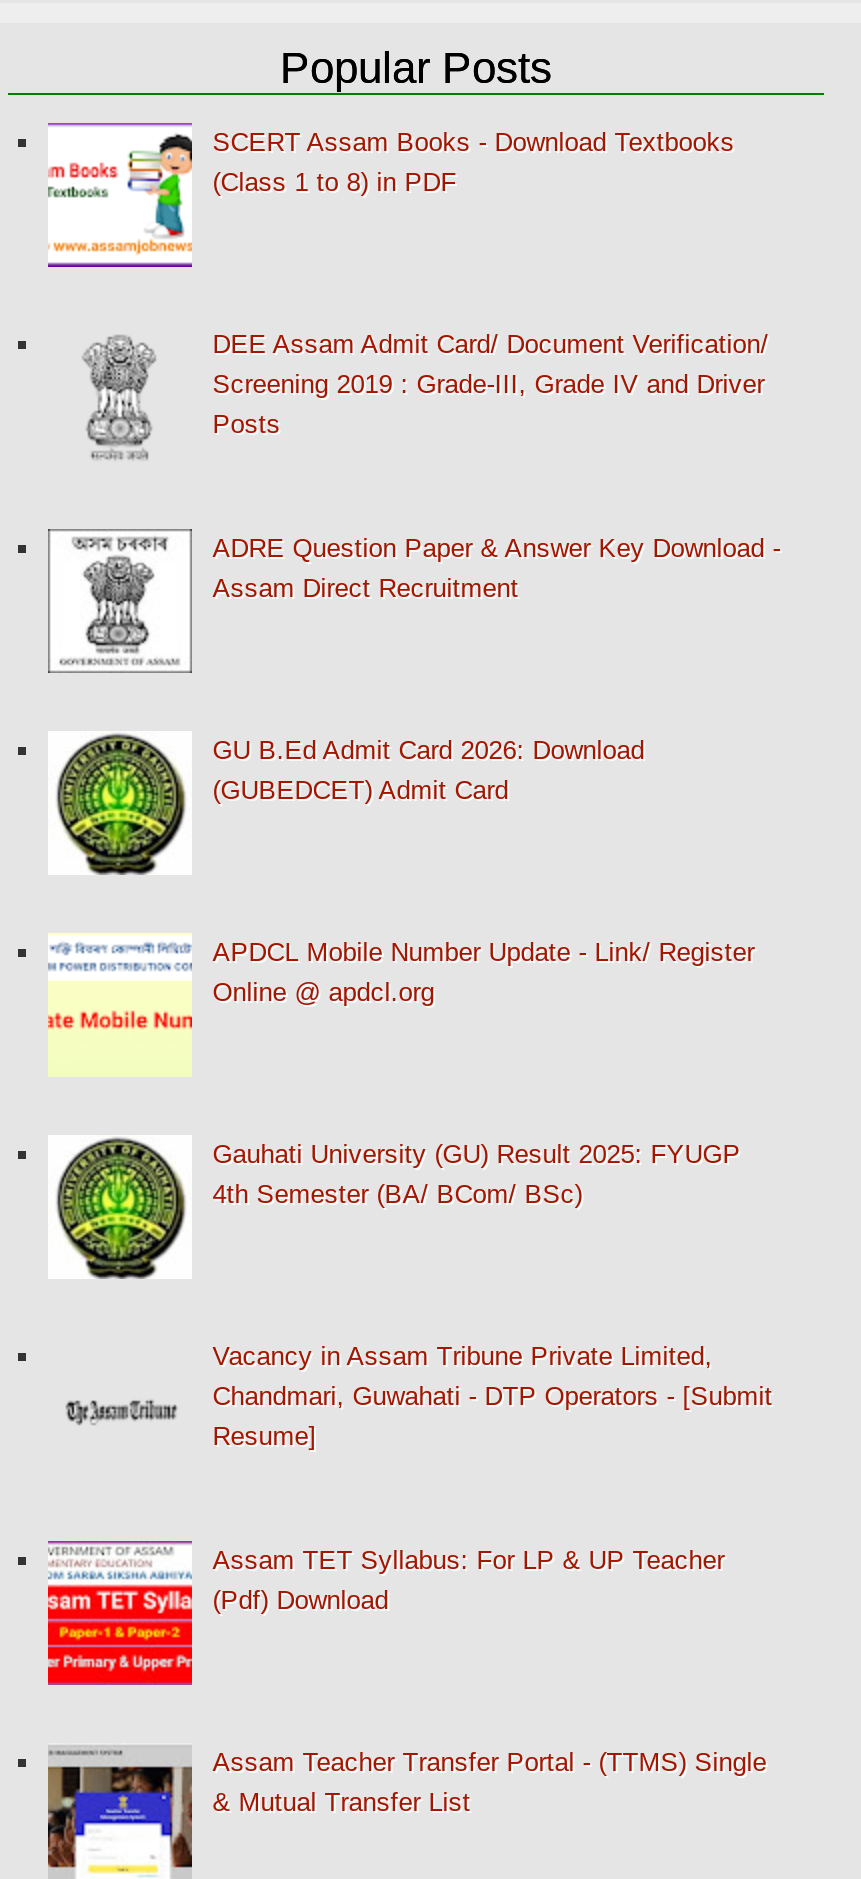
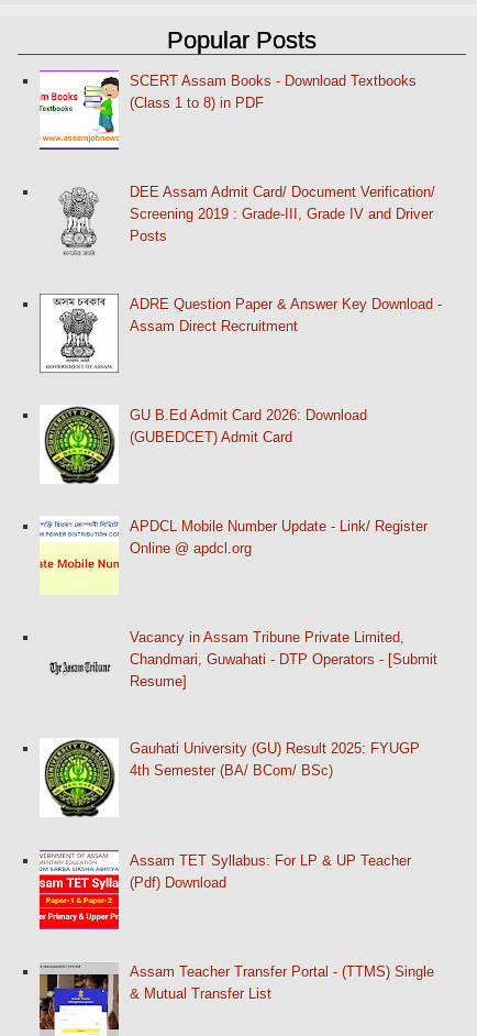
moved down: [image] | Gauhati University (GU) Result 2025: FYUGP | 4th Semester (BA/ BCom/ BSc)

moved up: Vacancy in Assam Tribune Private Limited, | Chandmari, Guwahati - DTP Operators - [Submit | Resume]
